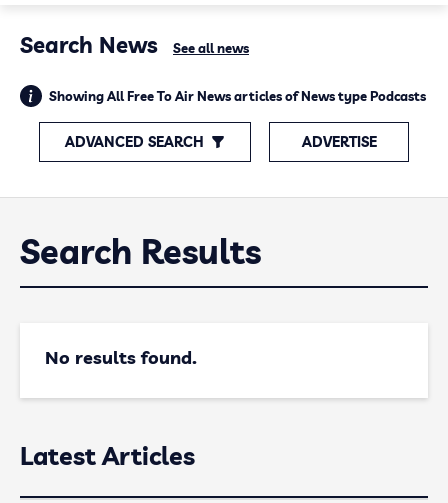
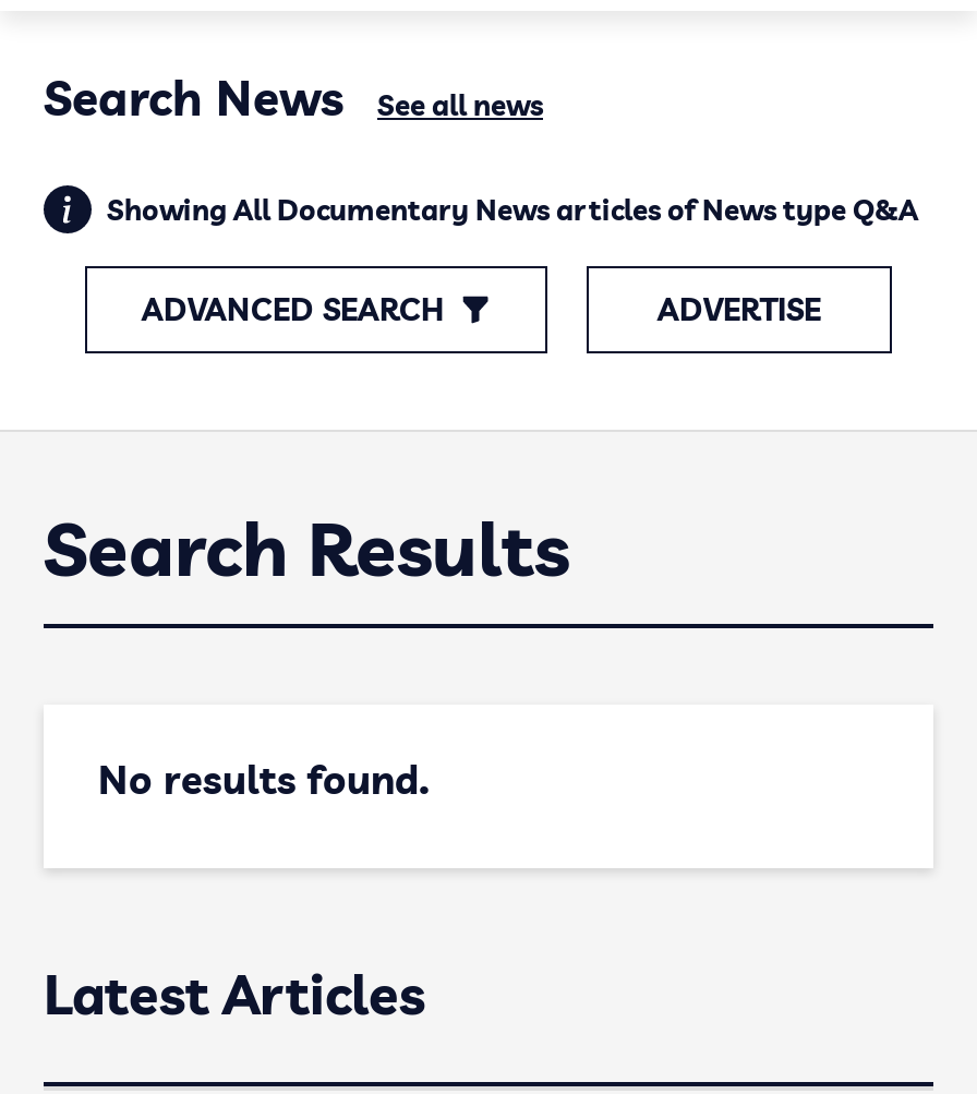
- Showing All Free To Air News articles of News type Podcasts
+ Showing All Documentary News articles of News type Q&A
